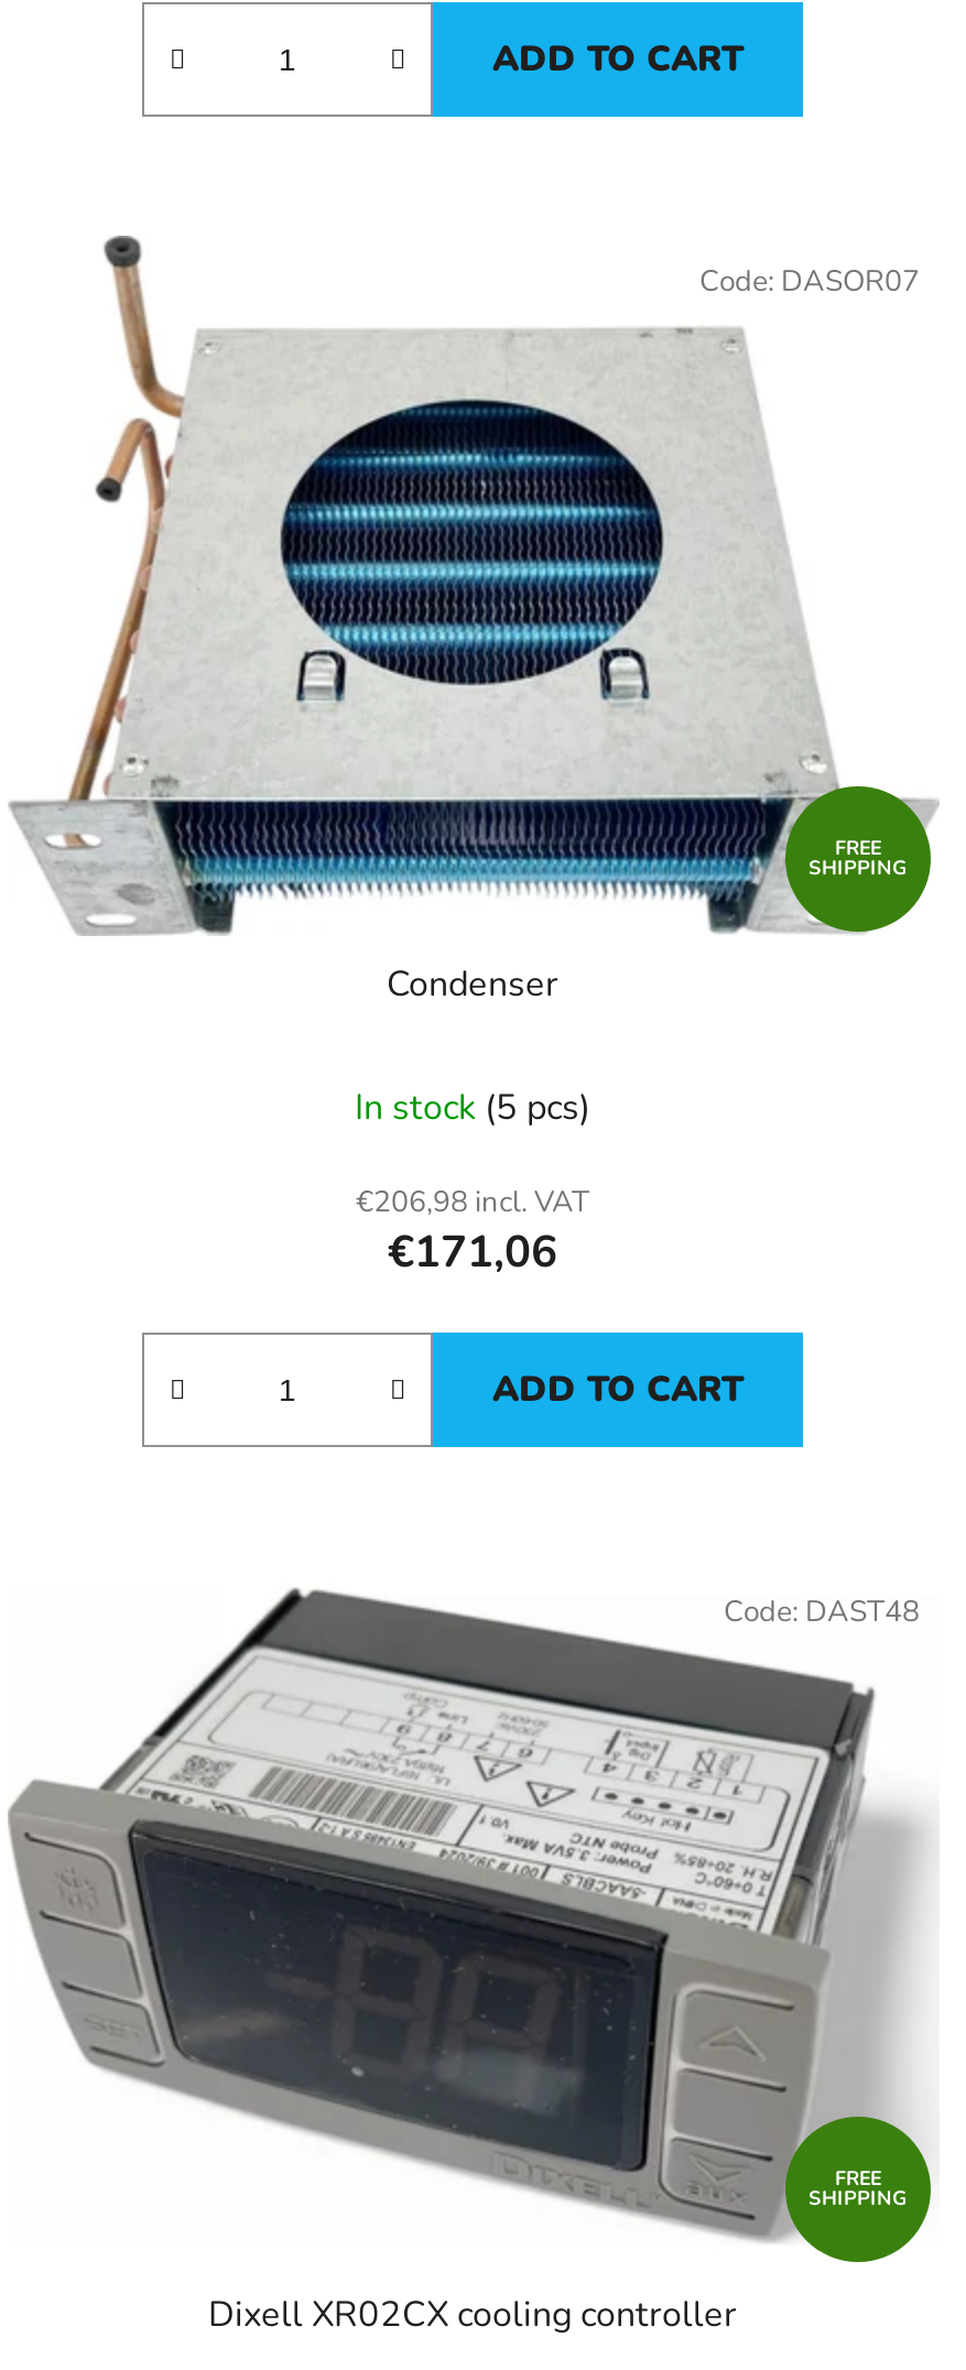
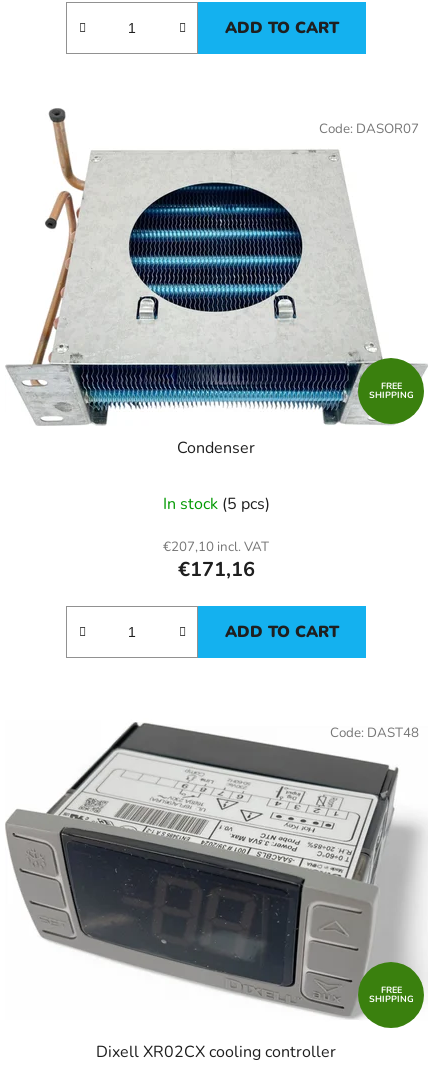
- €206,98 incl. VAT
+ €207,10 incl. VAT

- €171,06
+ €171,16
